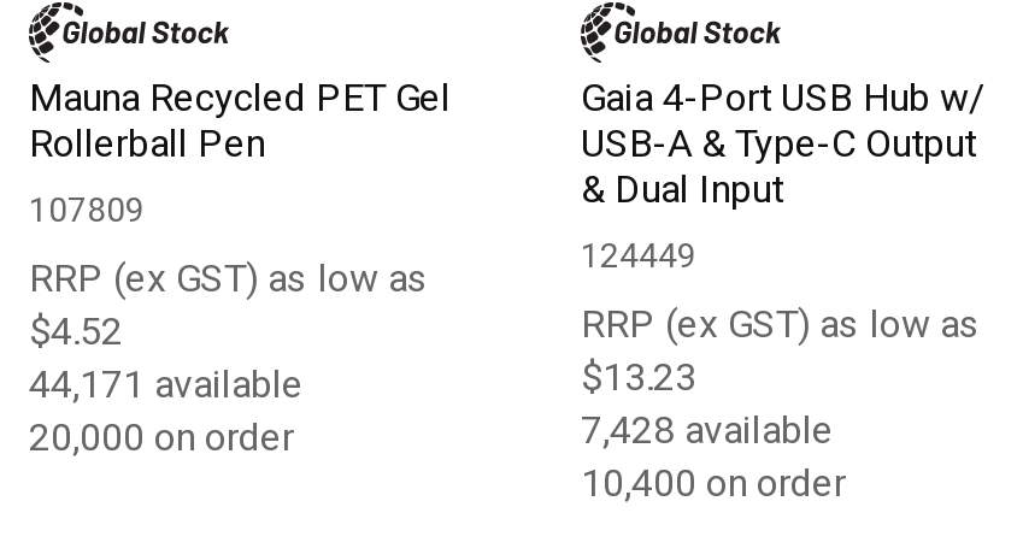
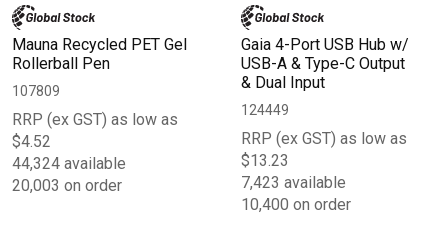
- 44,171 available
+ 44,324 available

- 20,000 on order
+ 20,003 on order

- 7,428 available
+ 7,423 available
